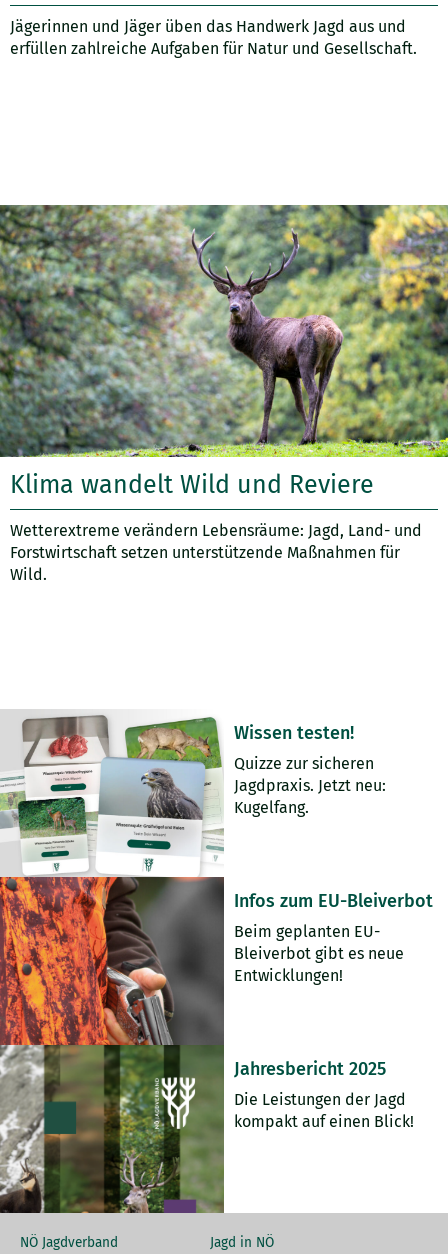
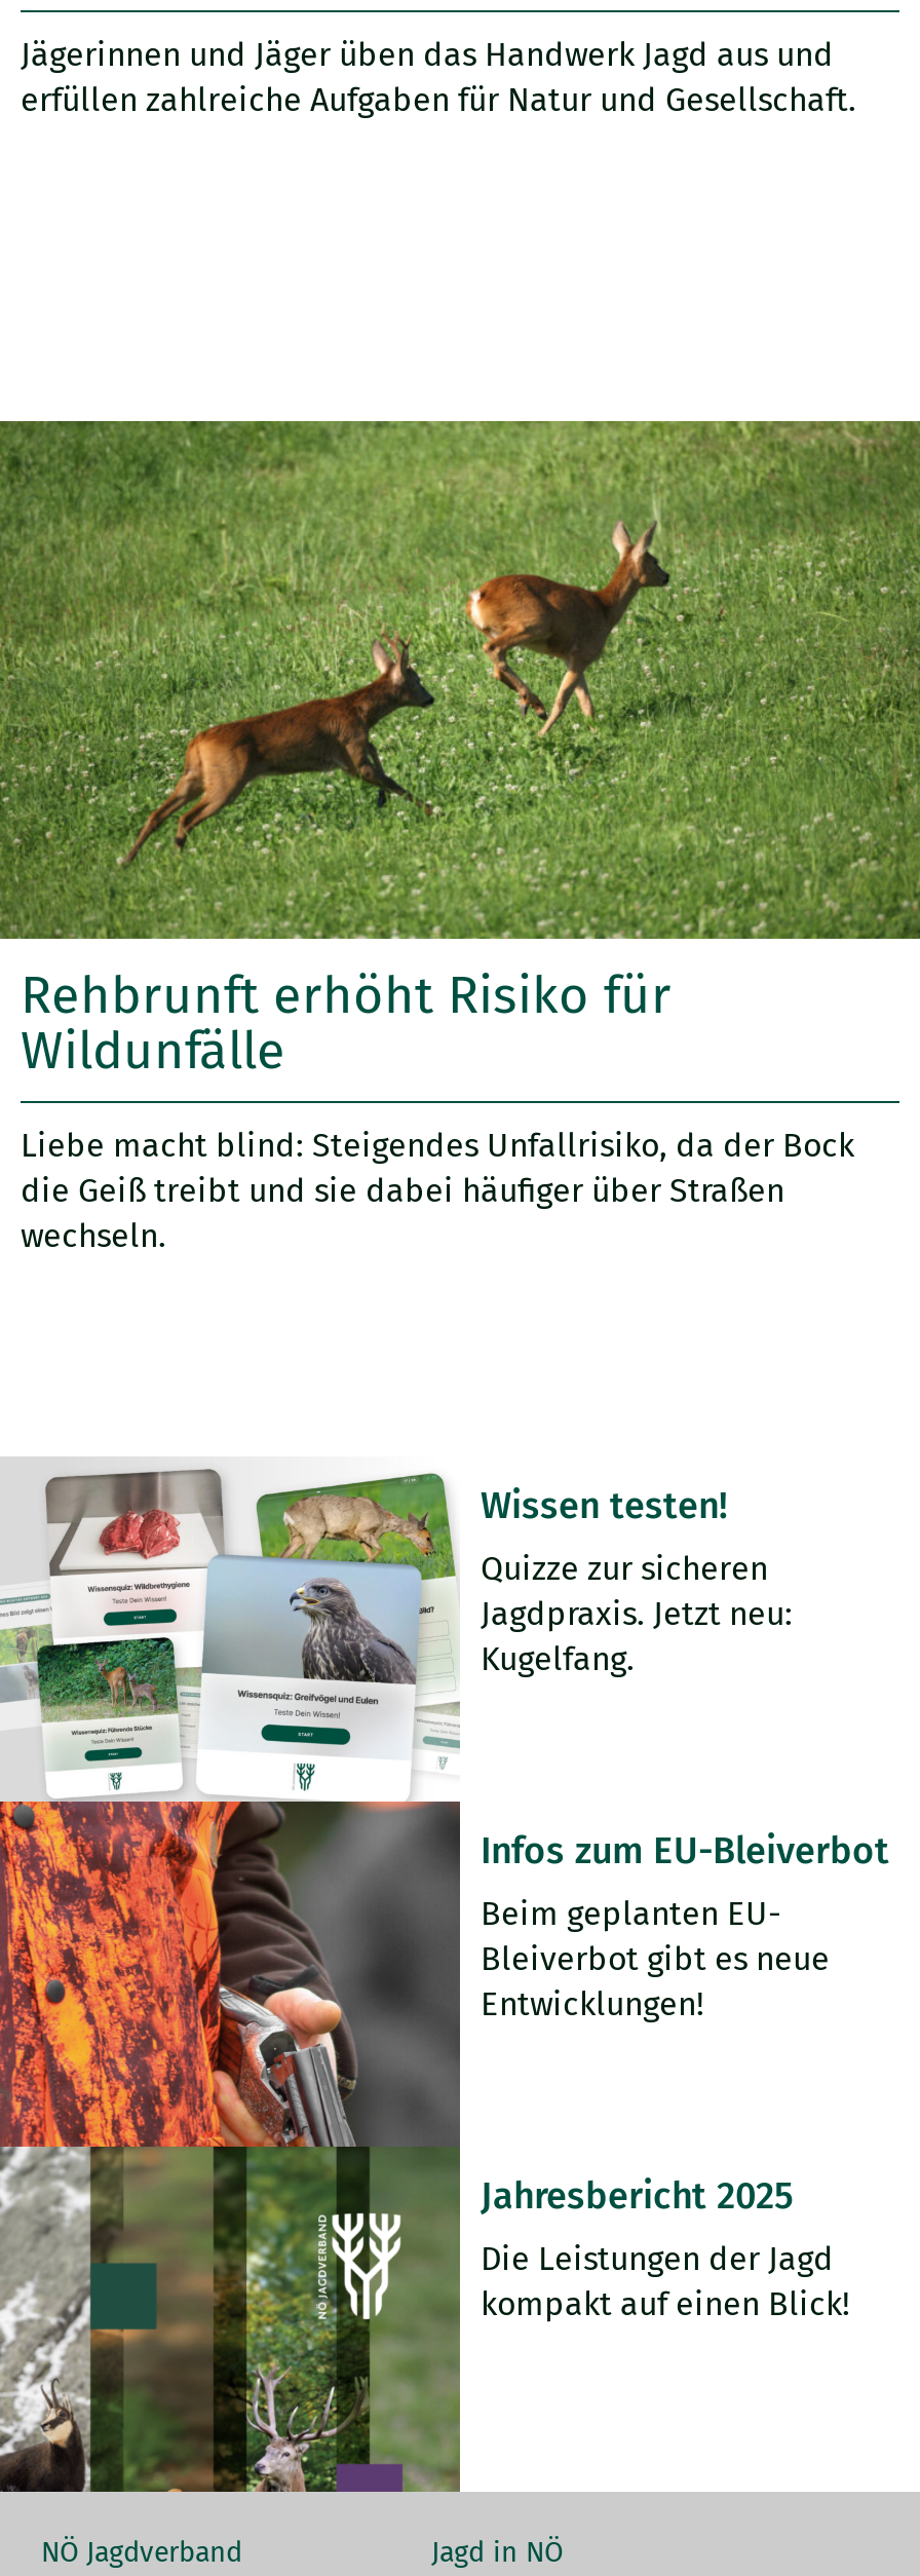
- [image]
- Klima wandelt Wild und Reviere
+ [image]
+ Rehbrunft erhöht Risiko für
+ Wildunfälle

- Wetterextreme verändern Lebensräume: Jagd, Land- und
- Forstwirtschaft setzen unterstützende Maßnahmen für
- Wild.
+ Liebe macht blind: Steigendes Unfallrisiko, da der Bock
+ die Geiß treibt und sie dabei häufiger über Straßen
+ wechseln.
